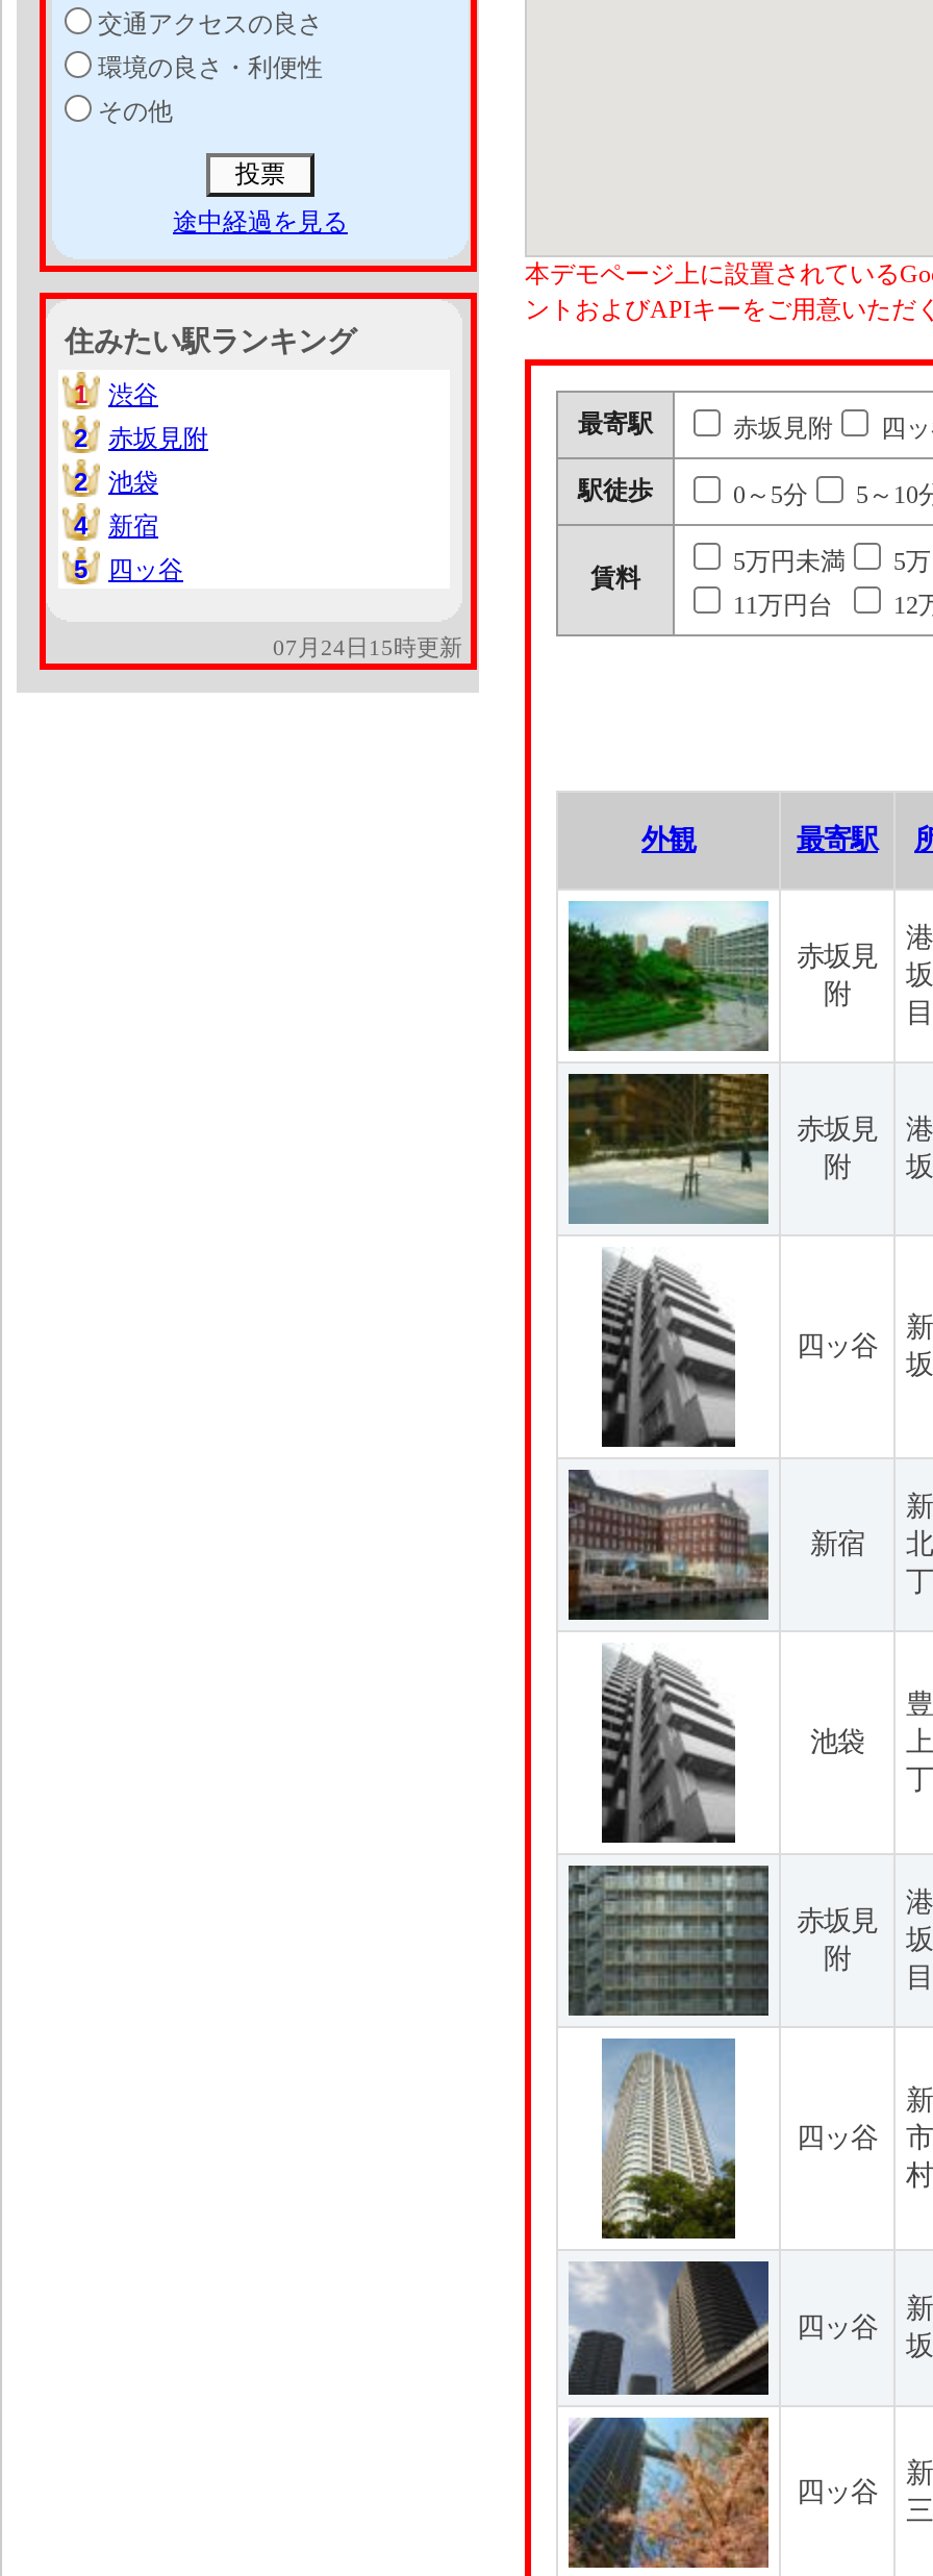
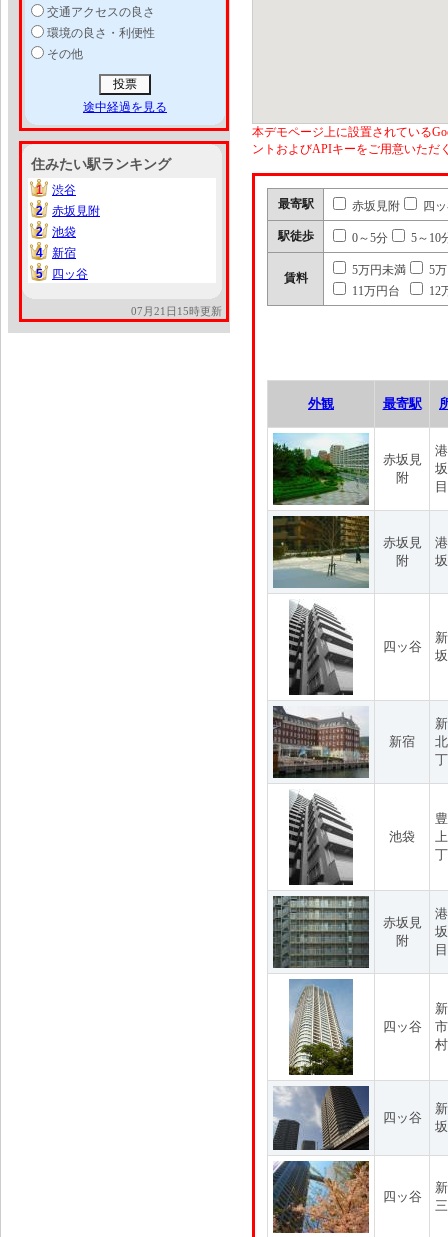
- 07月24日15時更新
+ 07月21日15時更新
